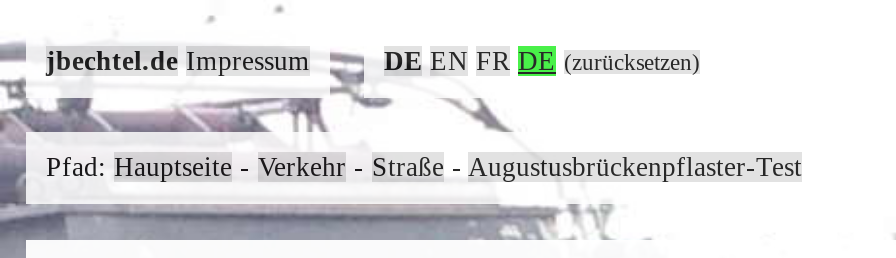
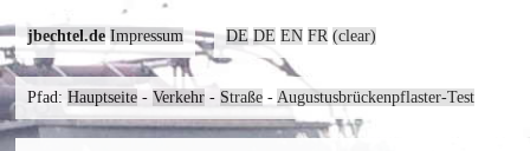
- DE EN FR DE (zurücksetzen)
+ DE DE EN FR (clear)
